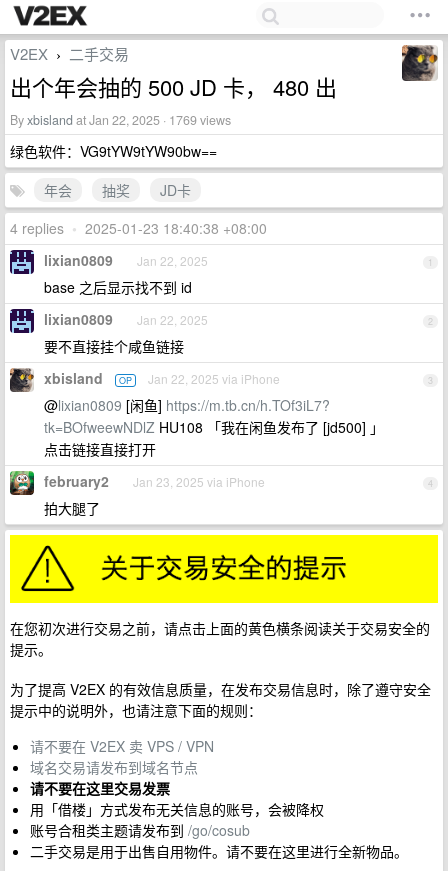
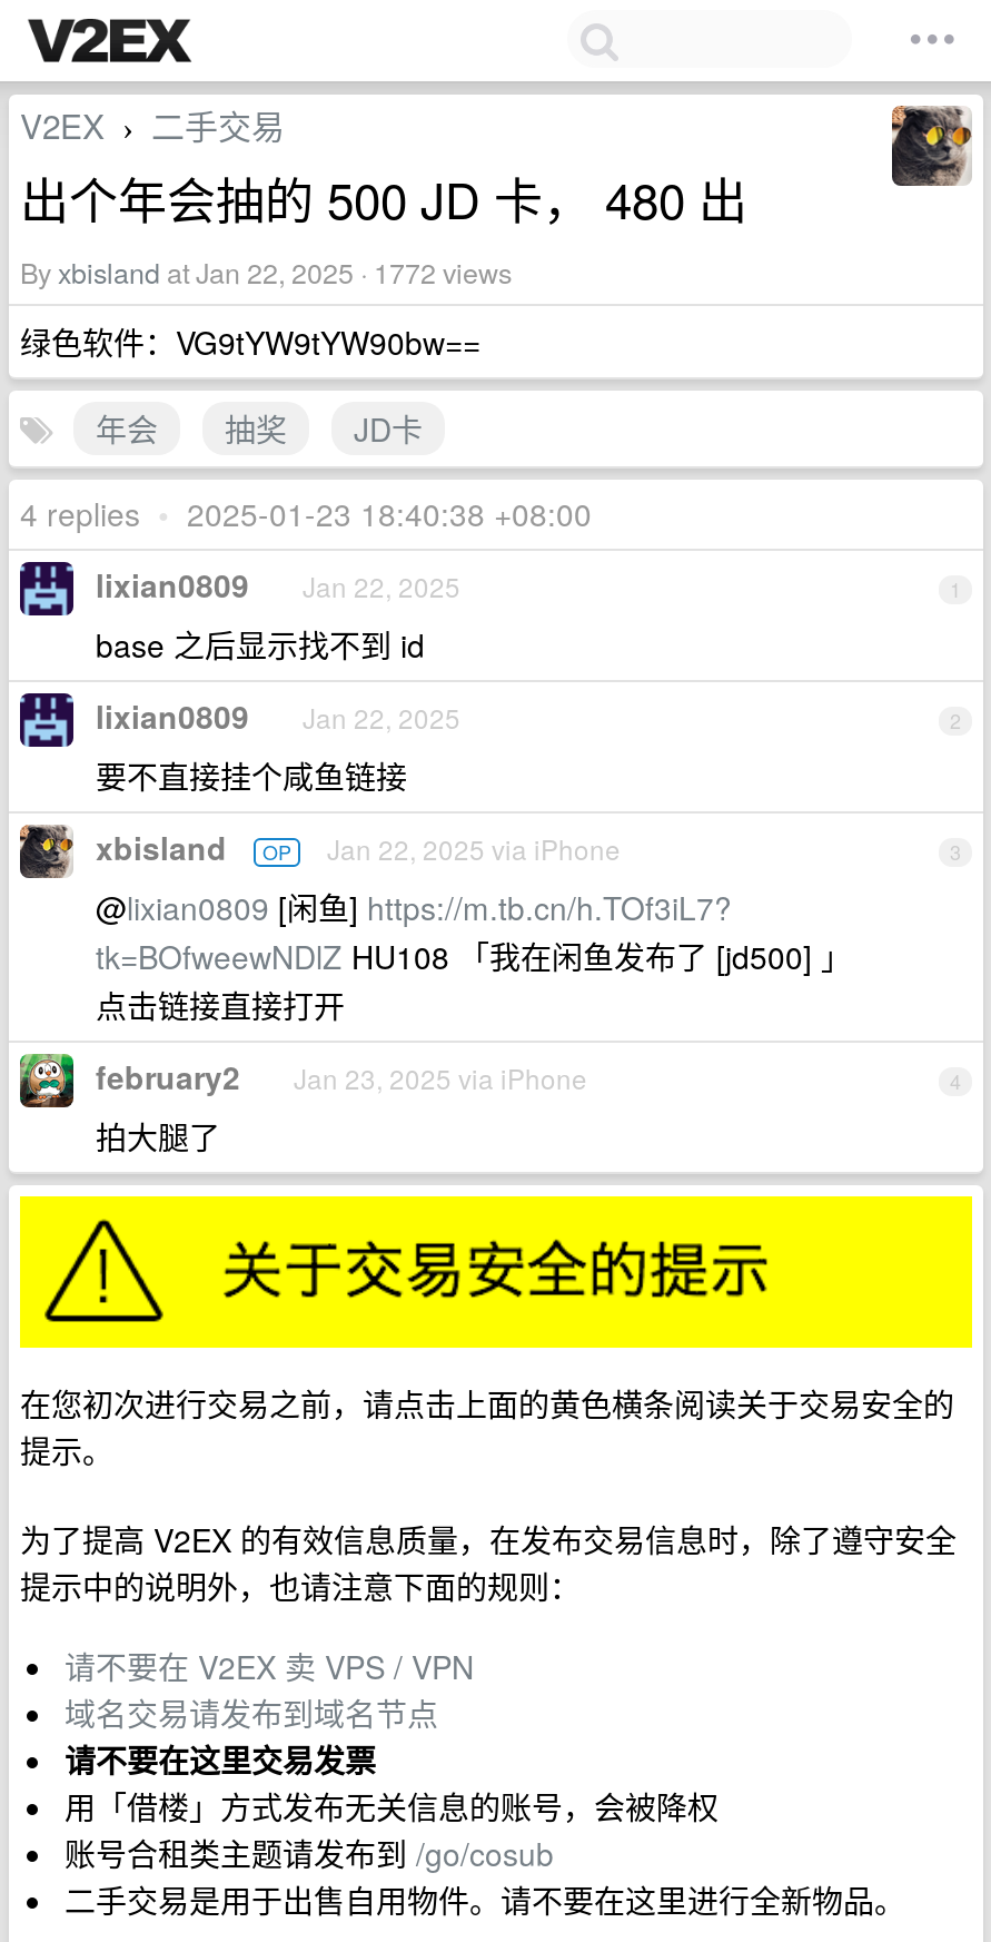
- By xbisland at Jan 22, 2025 · 1769 views
+ By xbisland at Jan 22, 2025 · 1772 views
